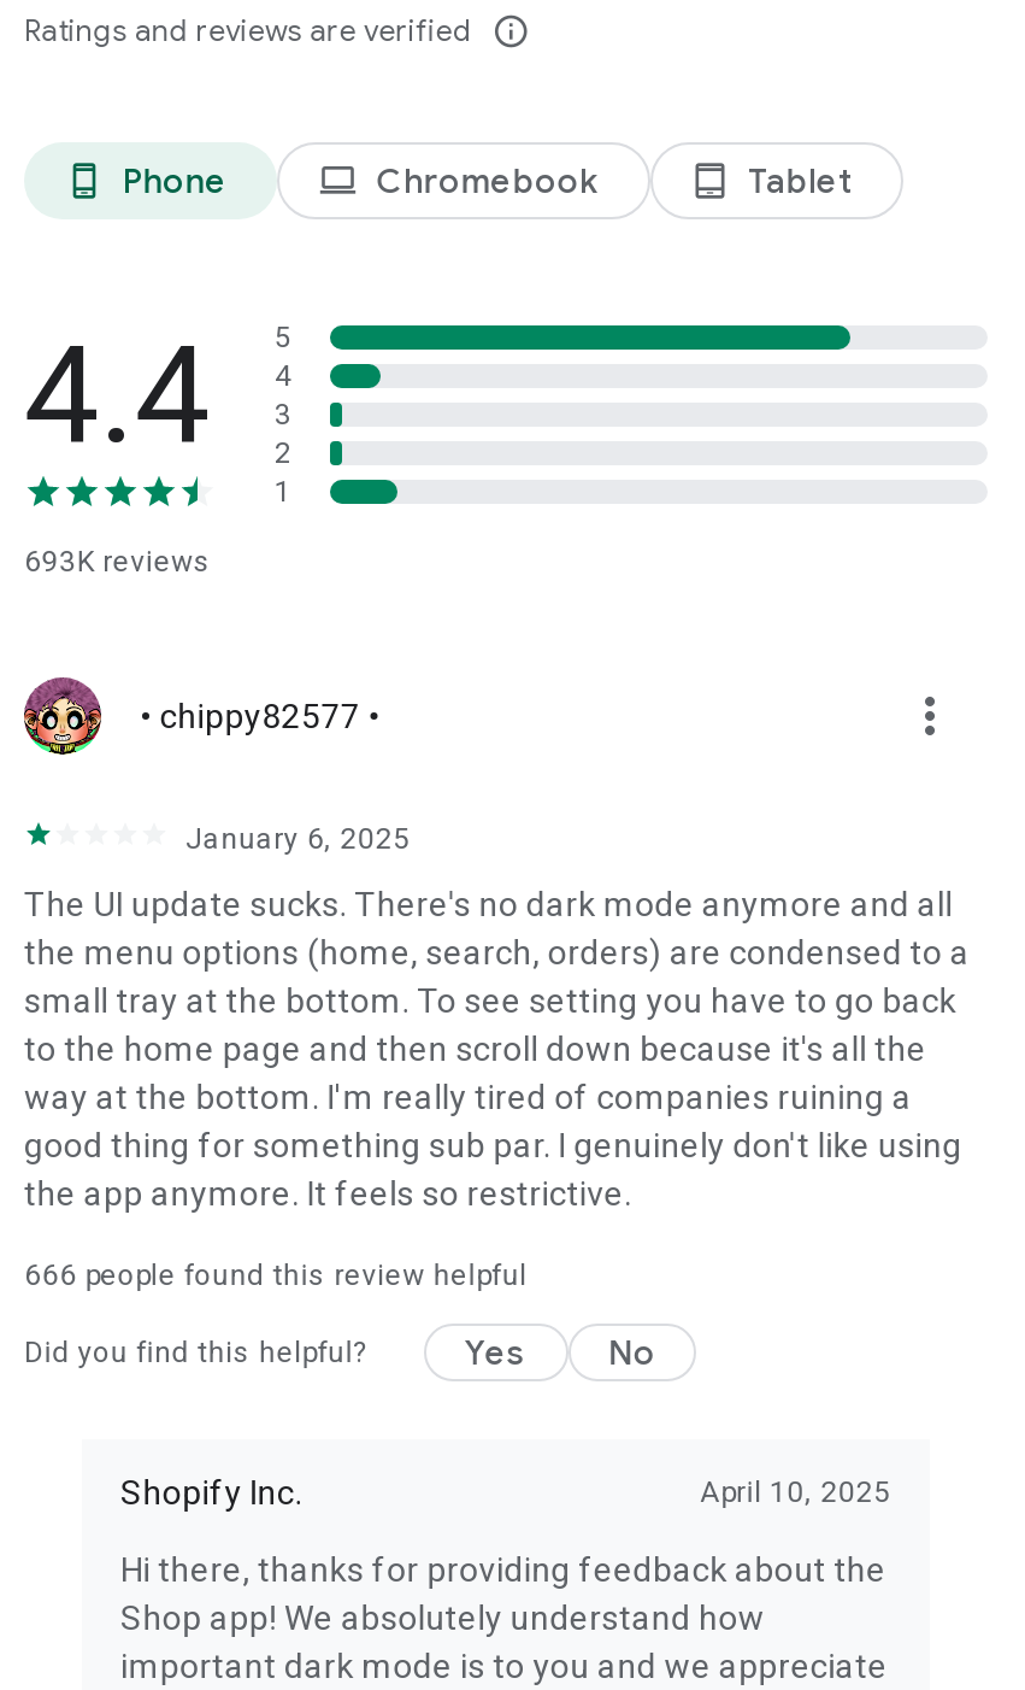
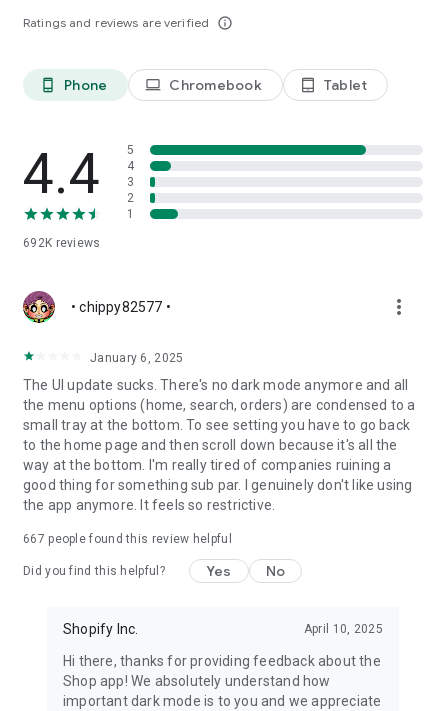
- 693K reviews
+ 692K reviews

- 666 people found this review helpful
+ 667 people found this review helpful
